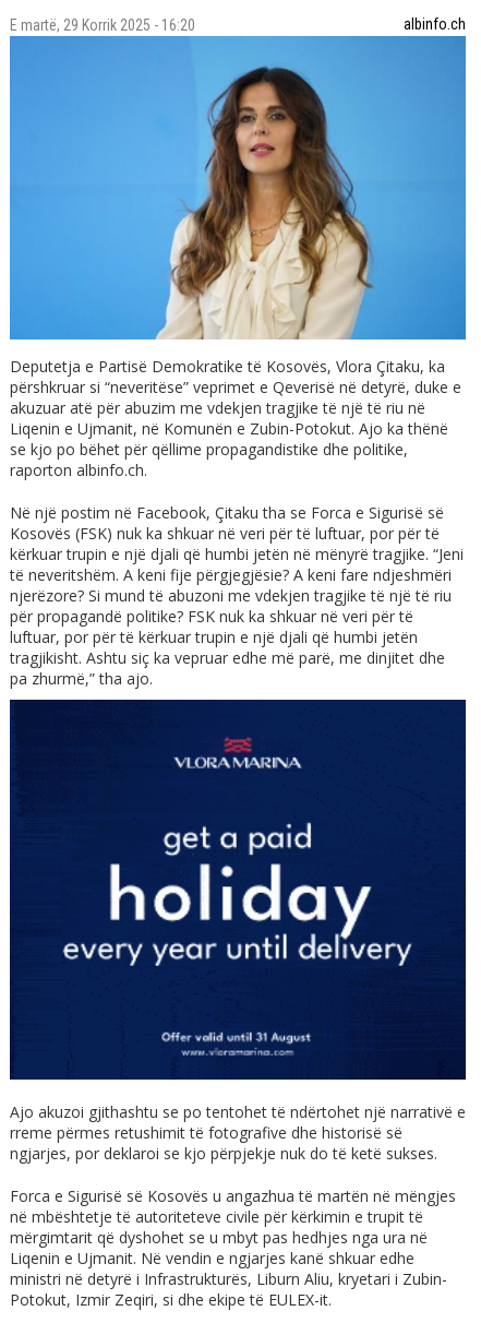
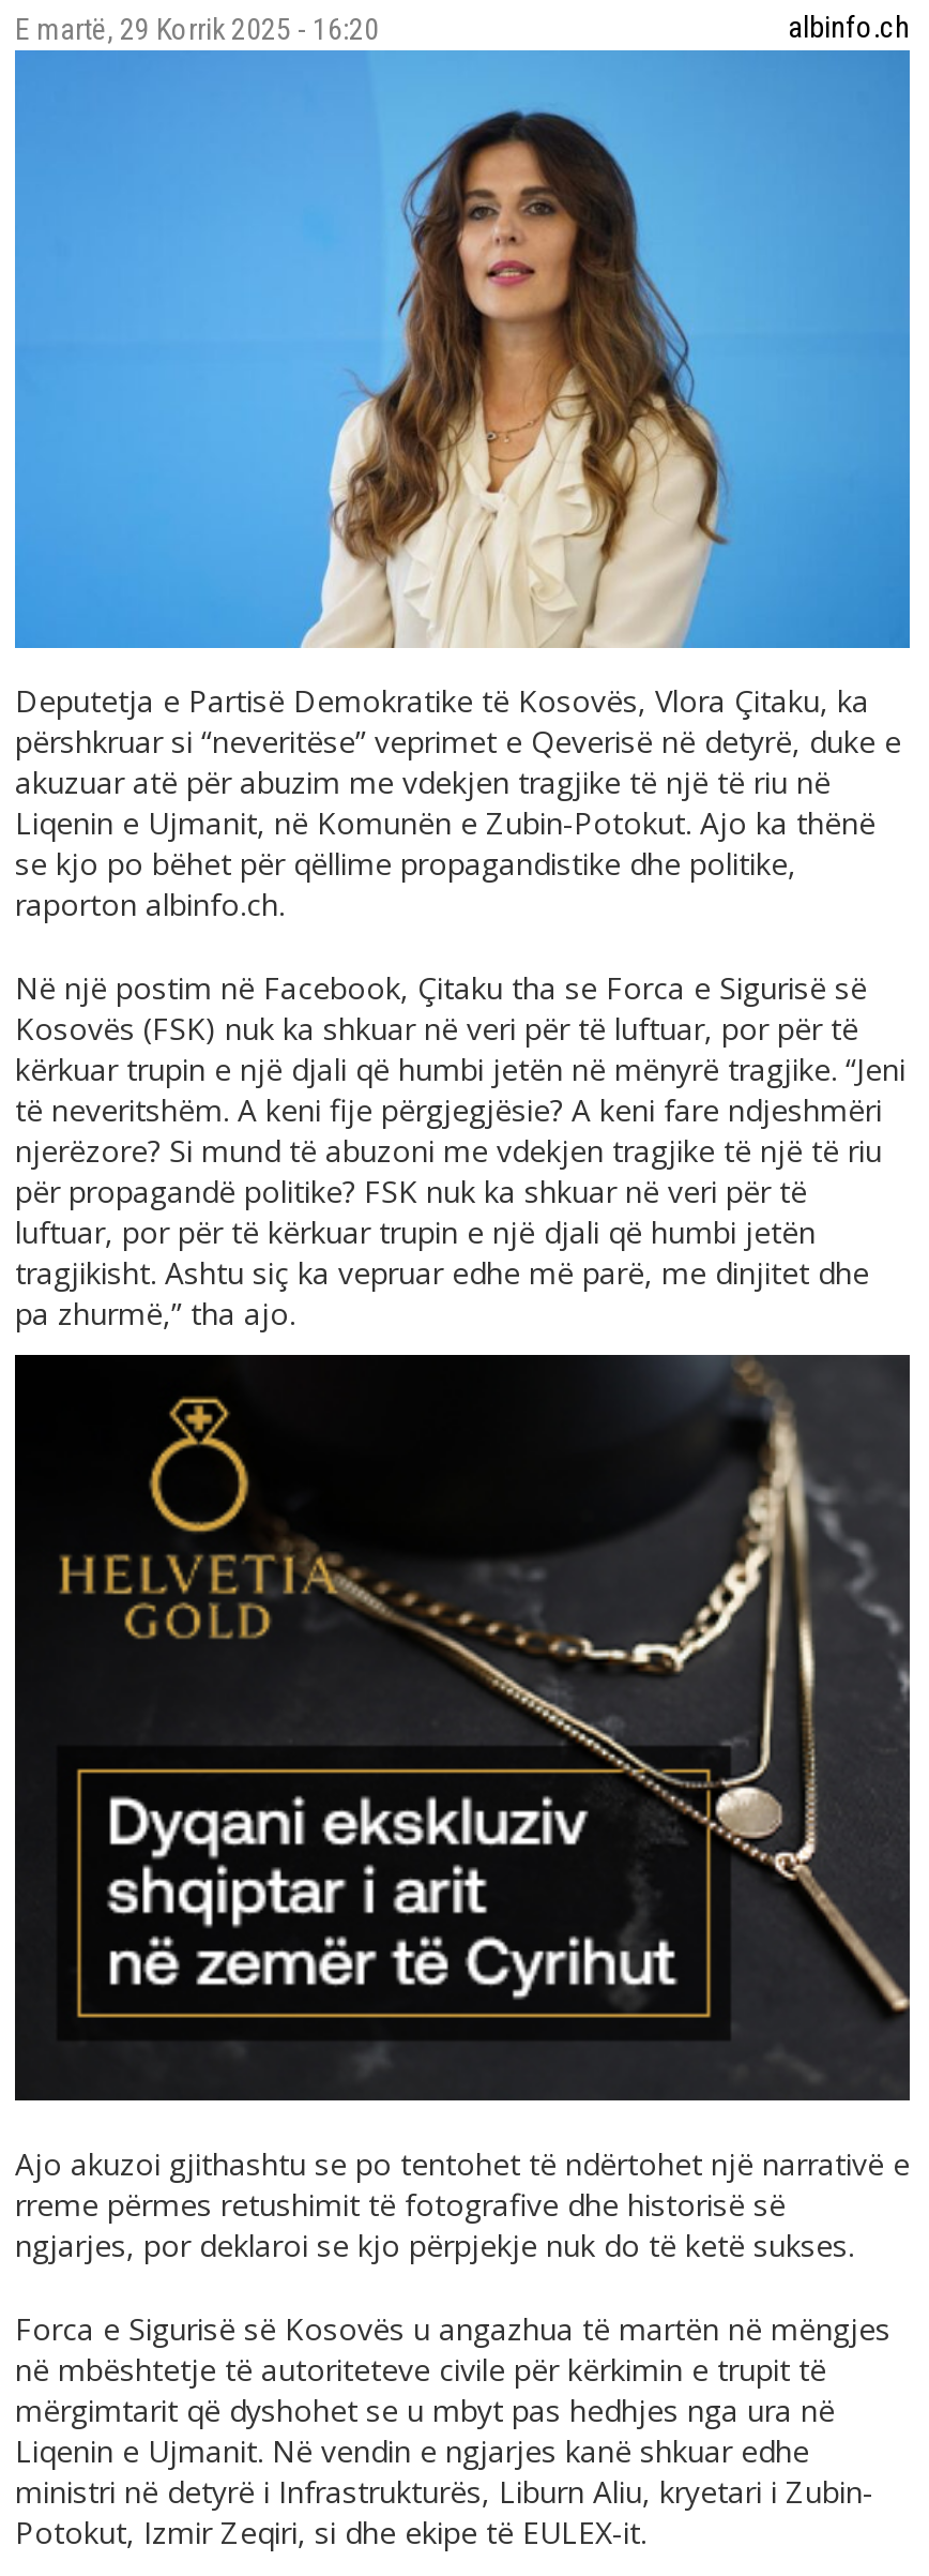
- [image]
+ [image]
